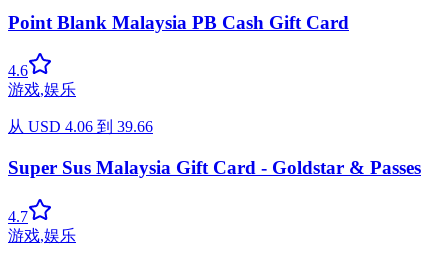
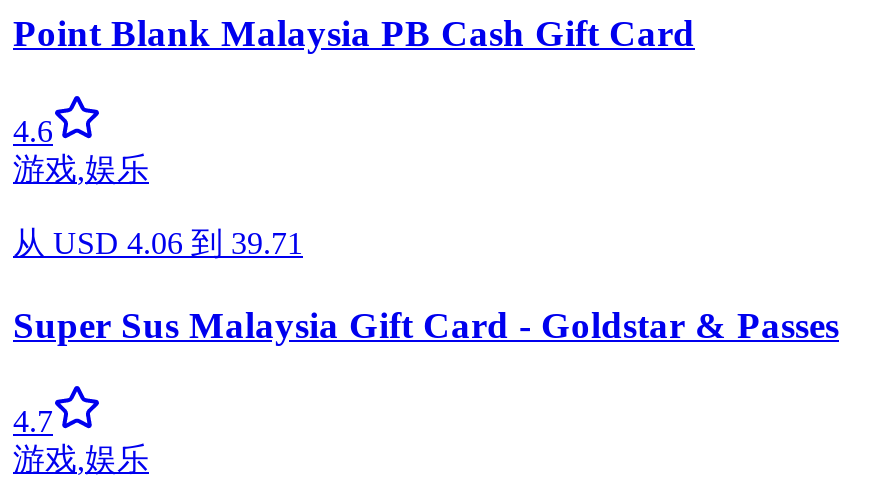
- 从 USD 4.06 到 39.66
+ 从 USD 4.06 到 39.71
